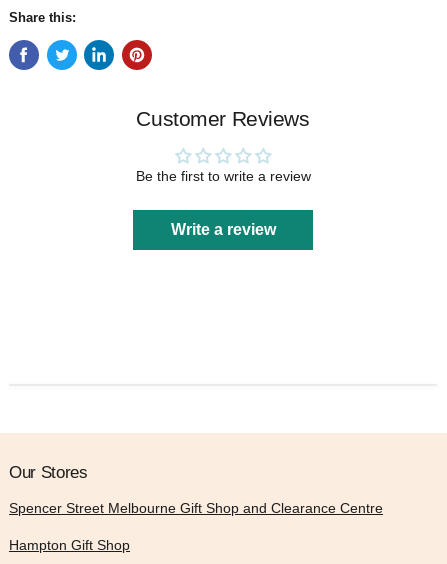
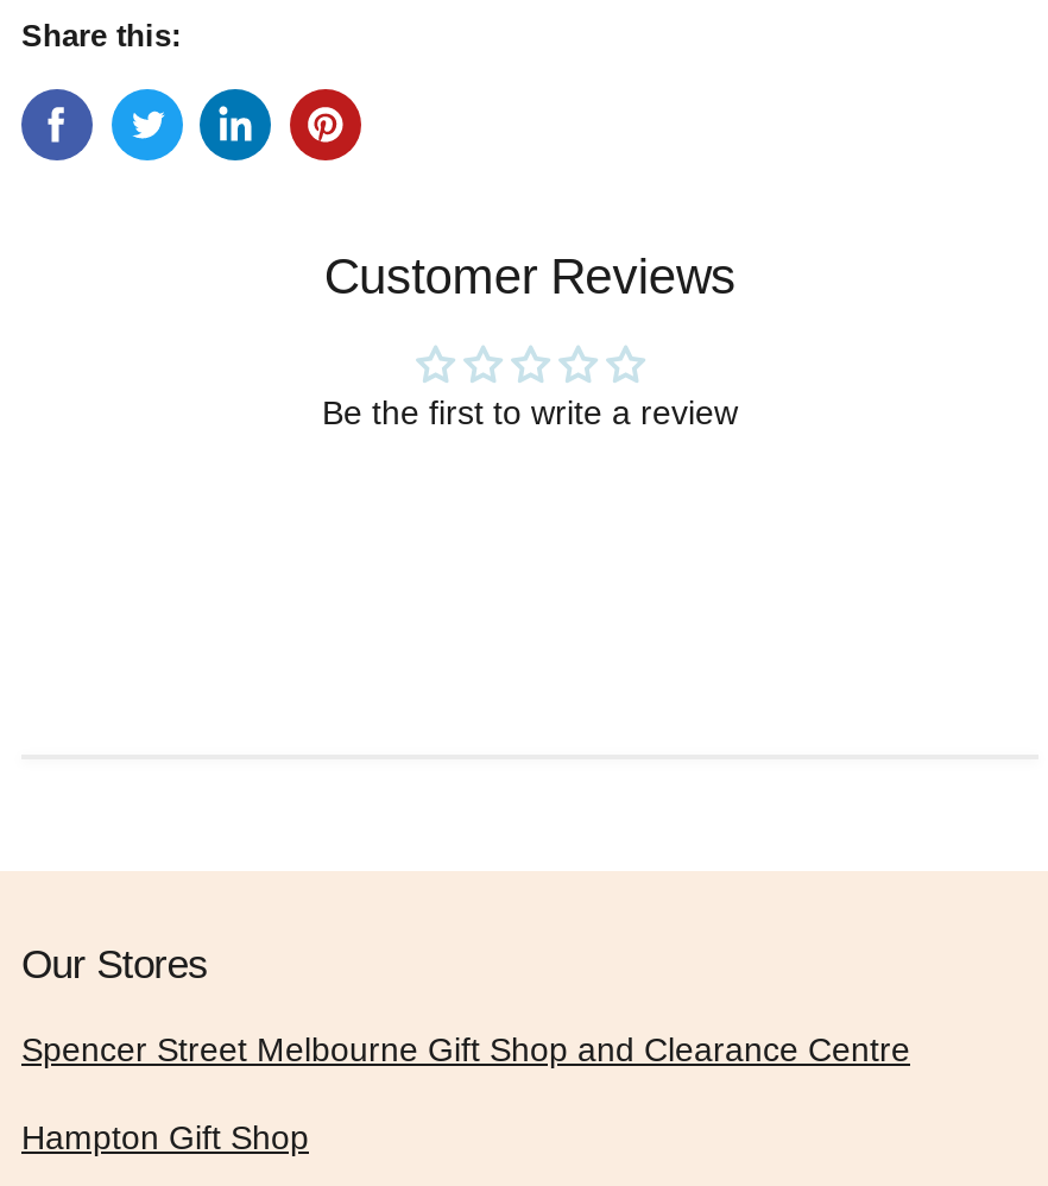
- Write a review
